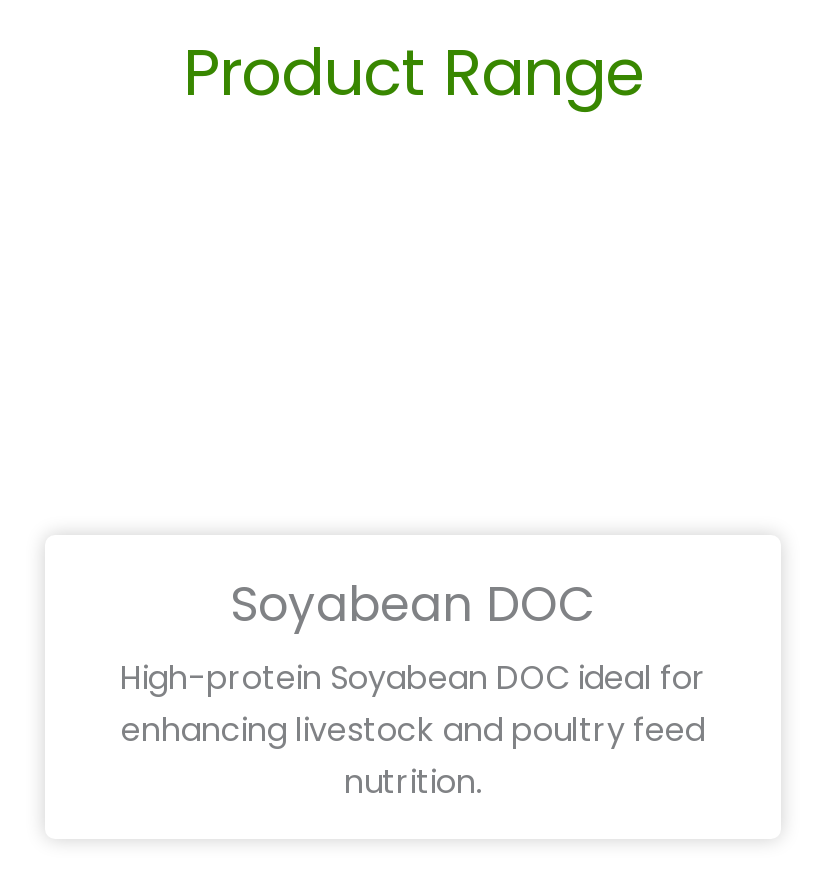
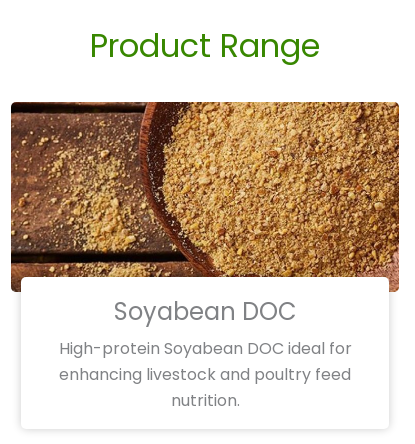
+ [image]
